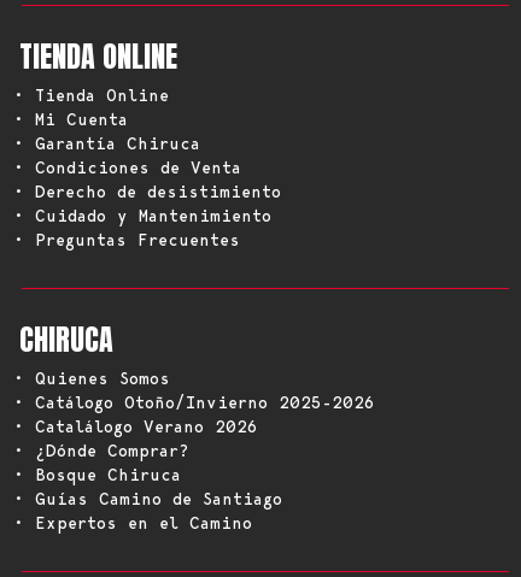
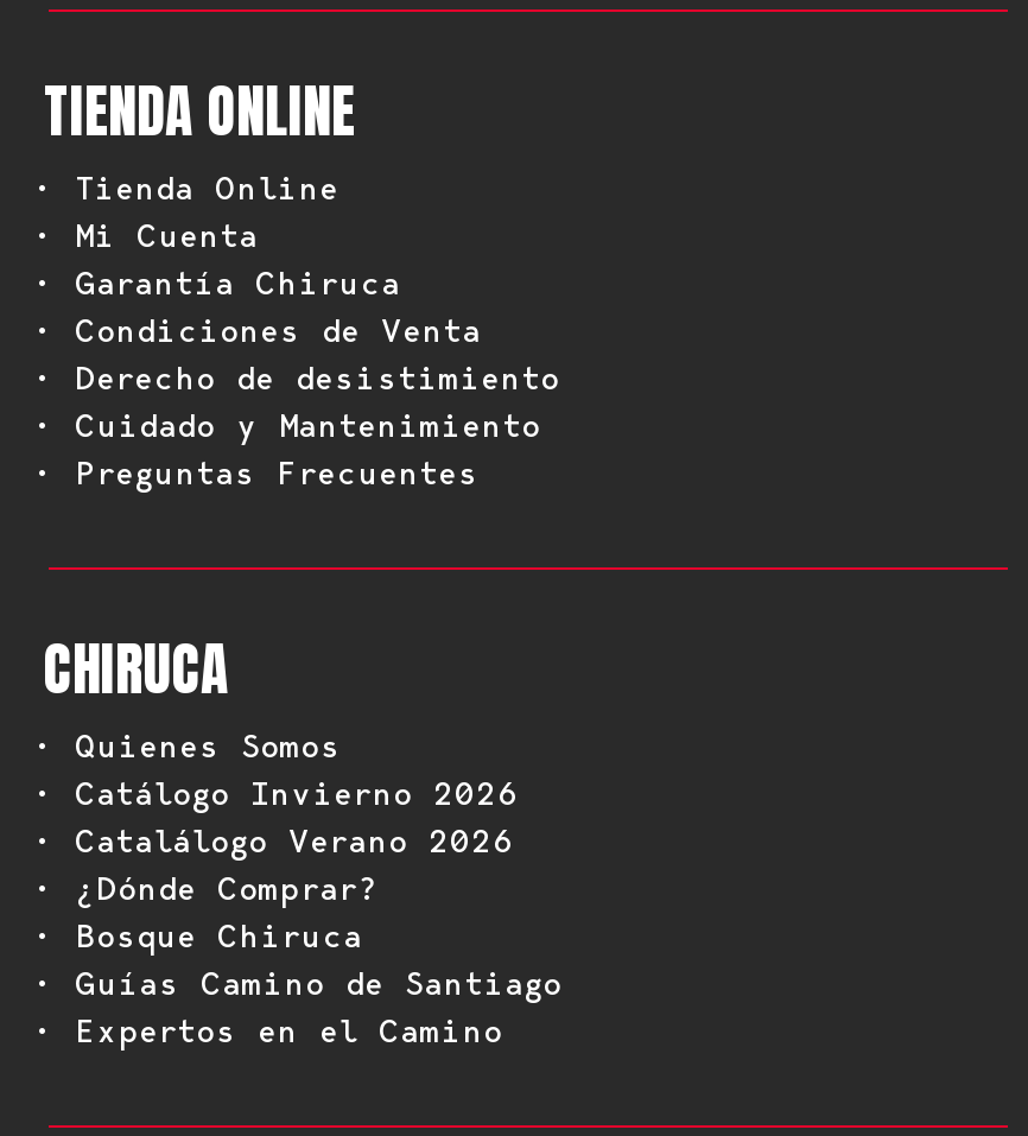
- • Catálogo Otoño/Invierno 2025-2026
+ • Catálogo Invierno 2026
